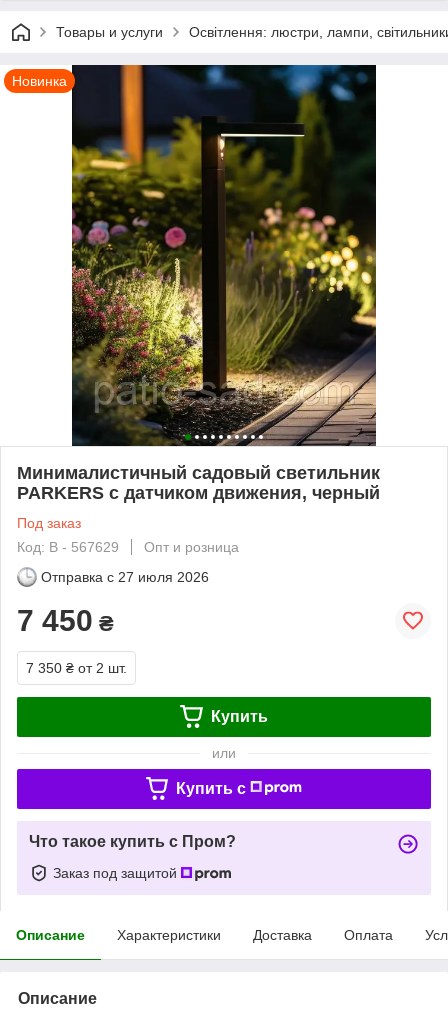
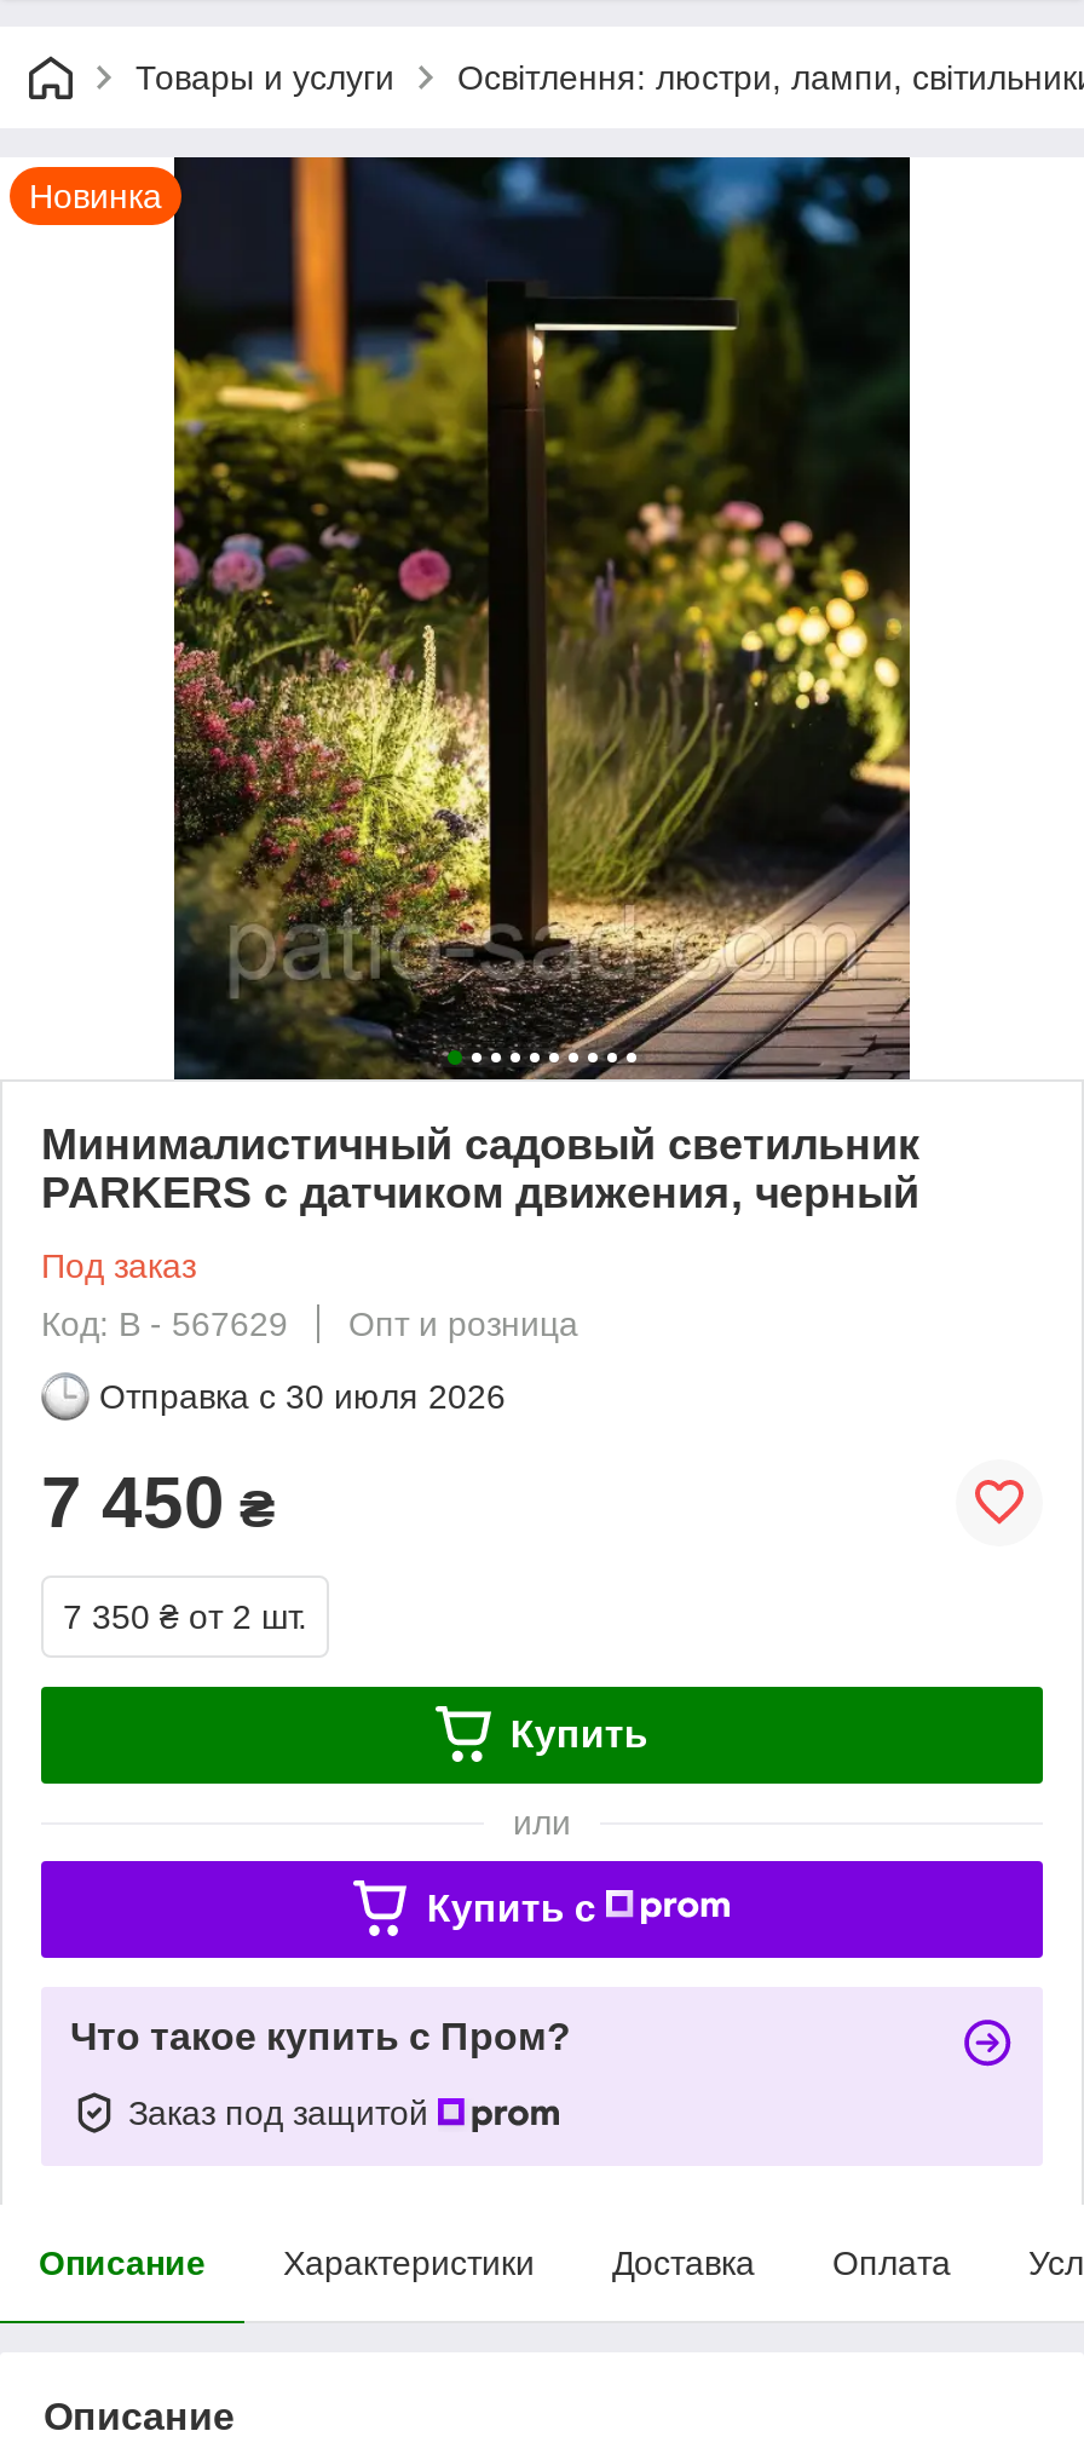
- Отправка с 27 июля 2026
+ Отправка с 30 июля 2026
